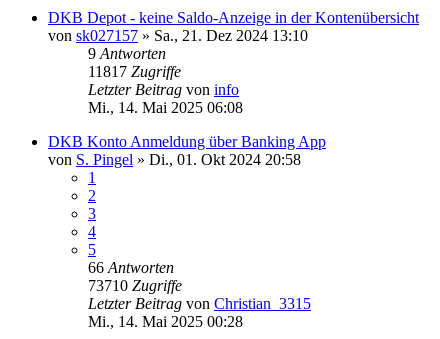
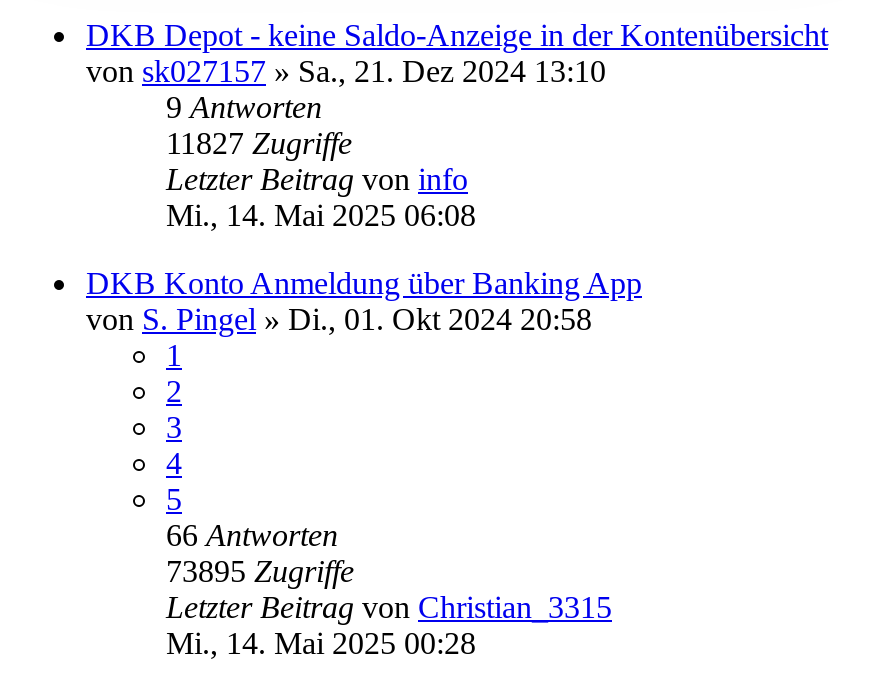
- 11817 Zugriffe
+ 11827 Zugriffe

- 73710 Zugriffe
+ 73895 Zugriffe
